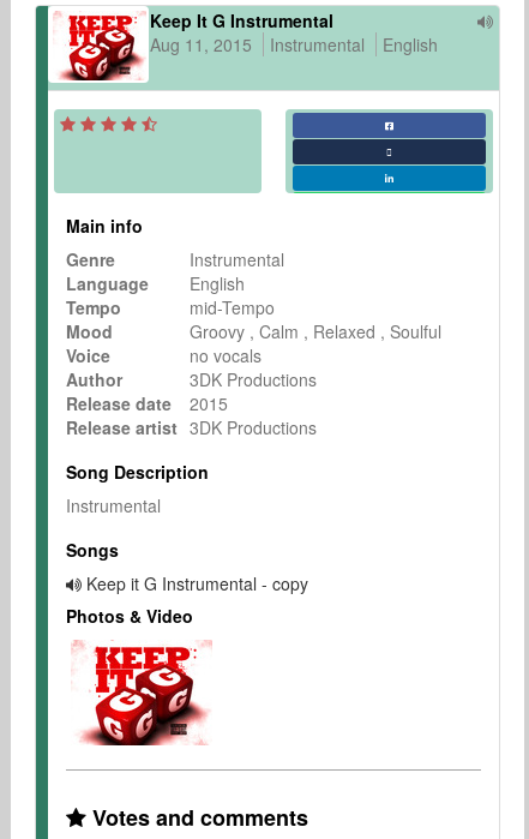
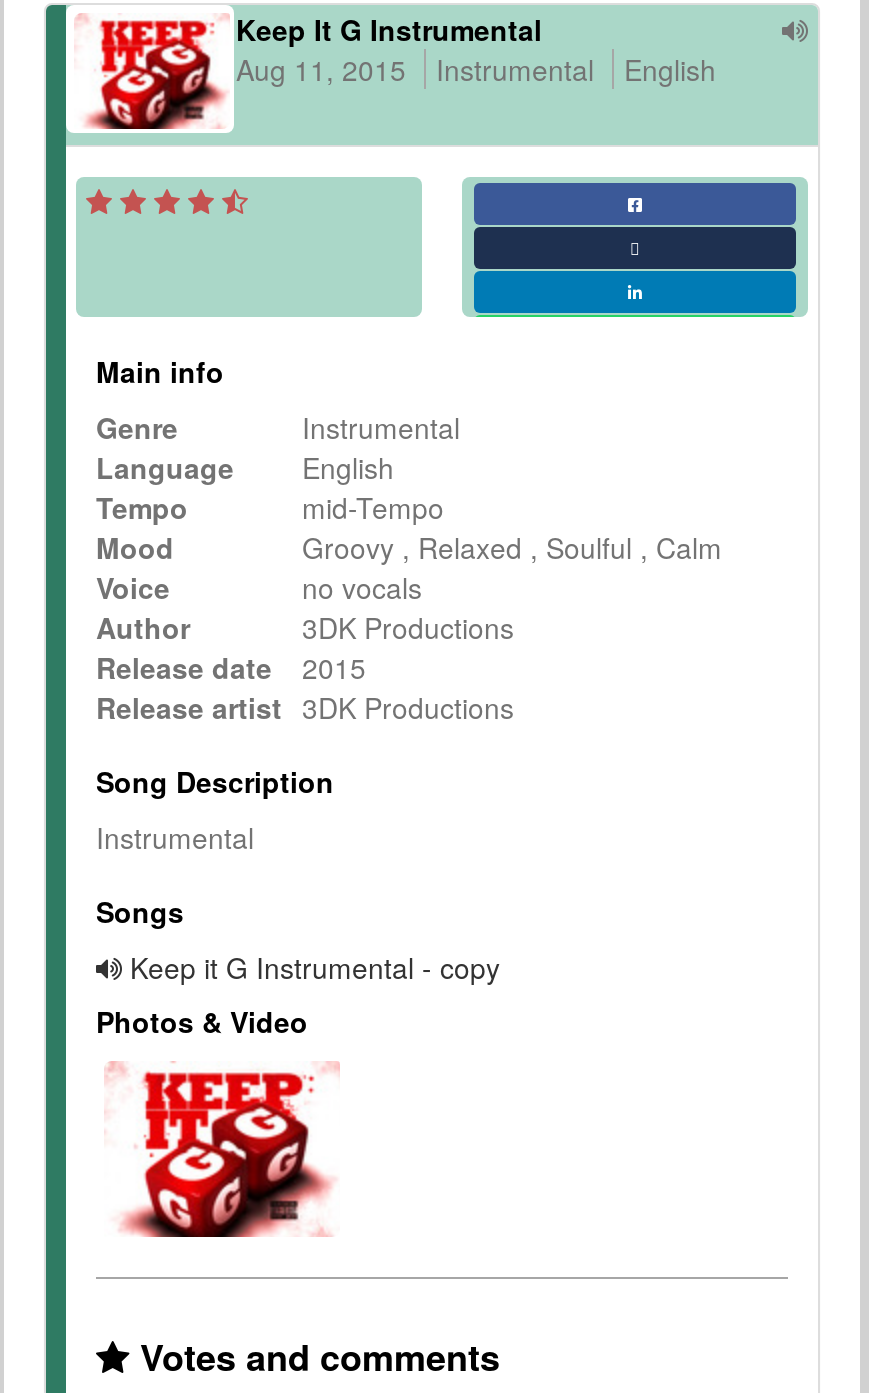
- Groovy Calm Relaxed Soulful
+ Groovy Relaxed Soulful Calm
